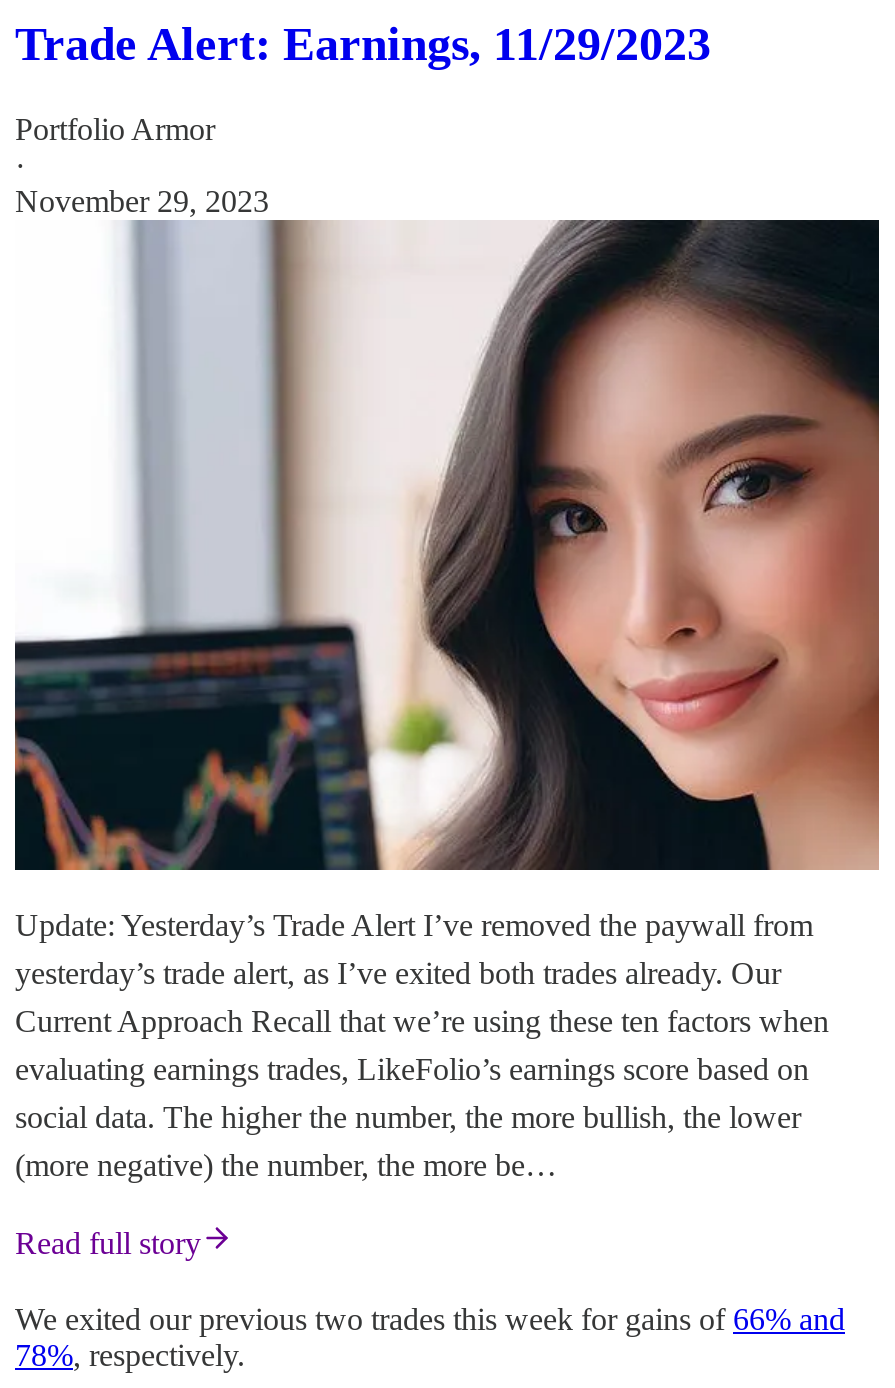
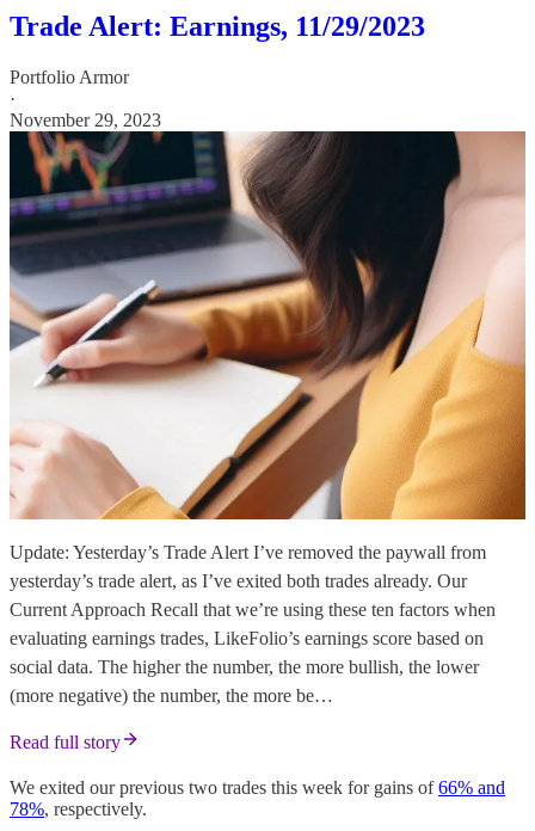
- [image]
+ [image]
